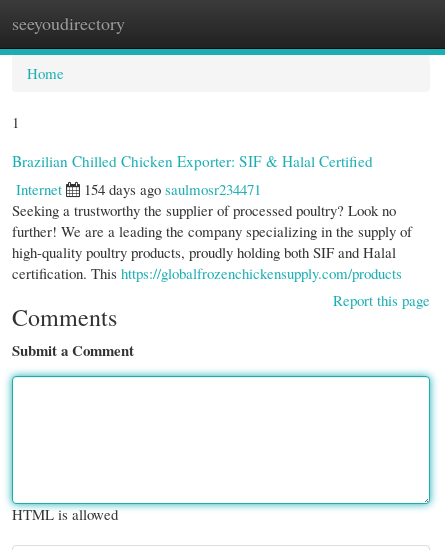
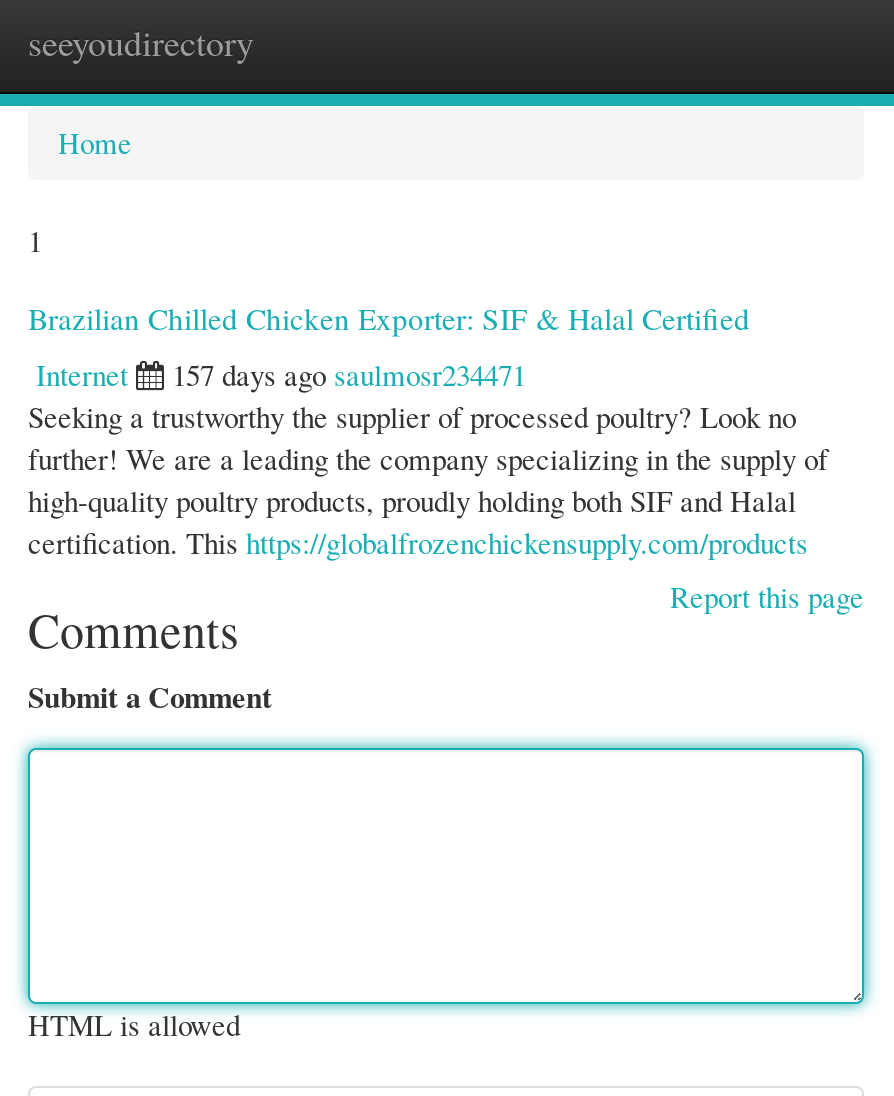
- 154 days ago saulmosr234471
+ 157 days ago saulmosr234471
